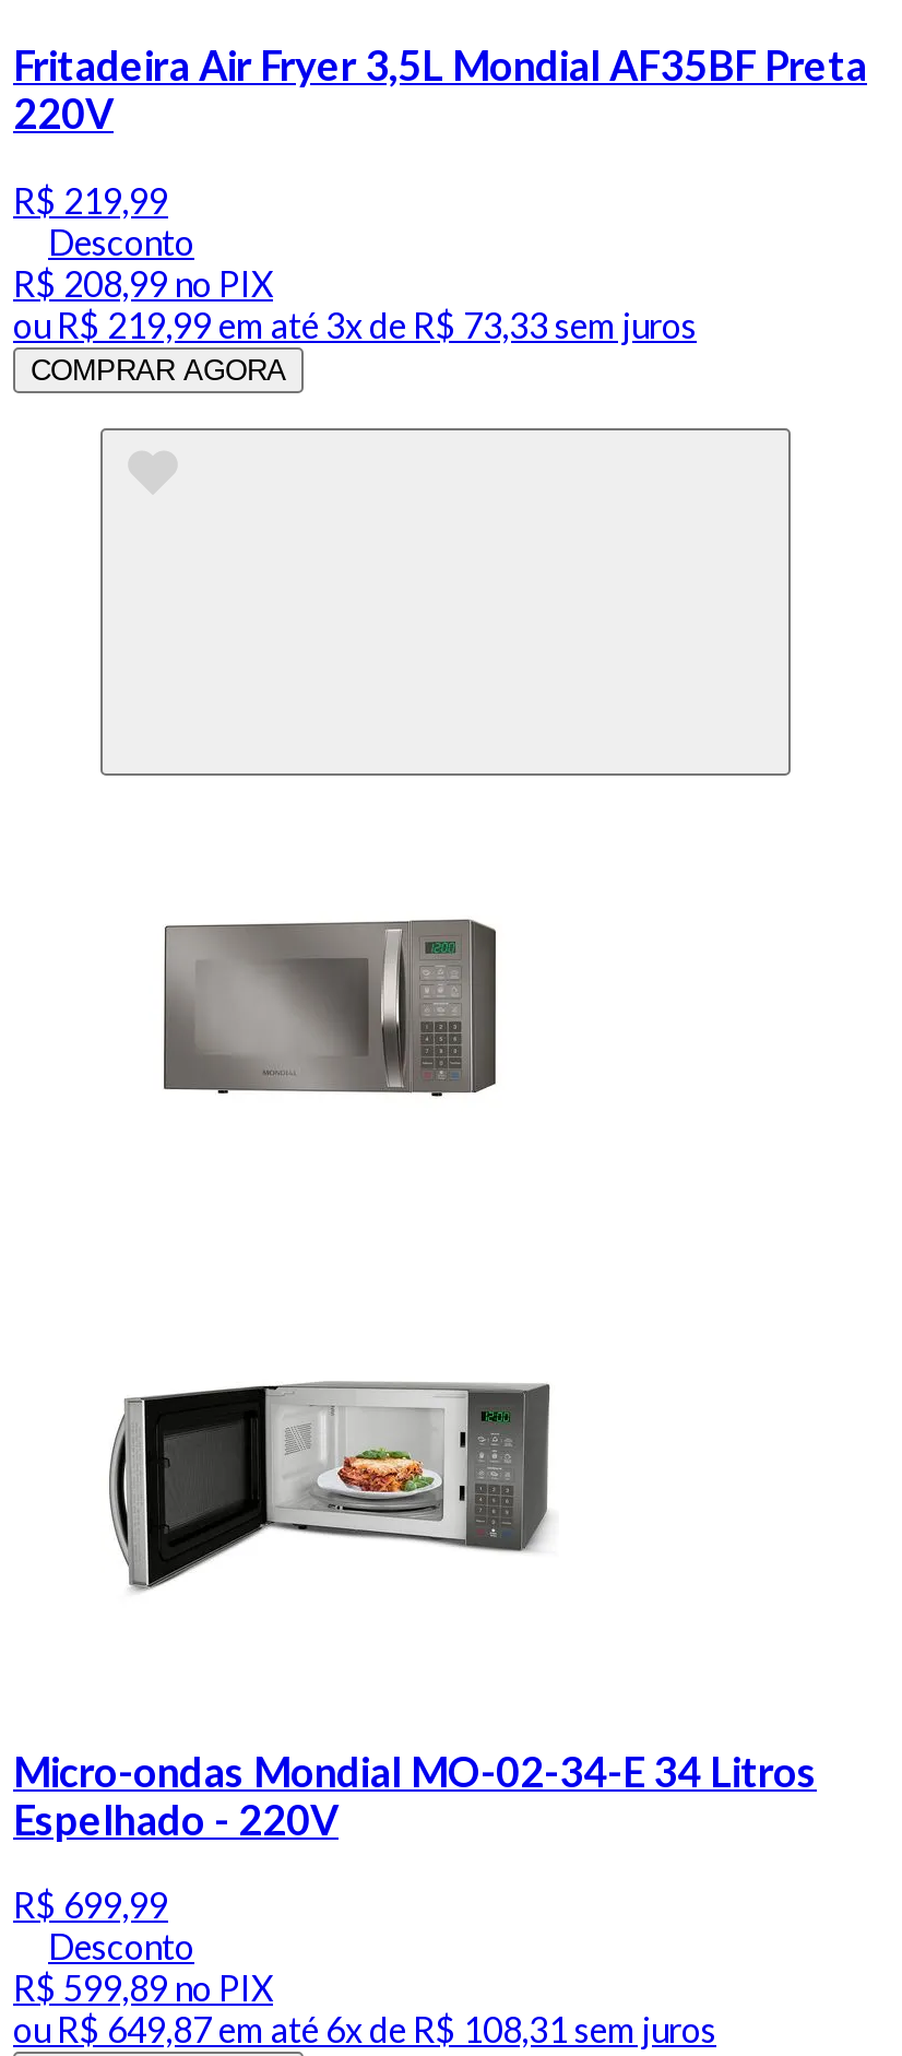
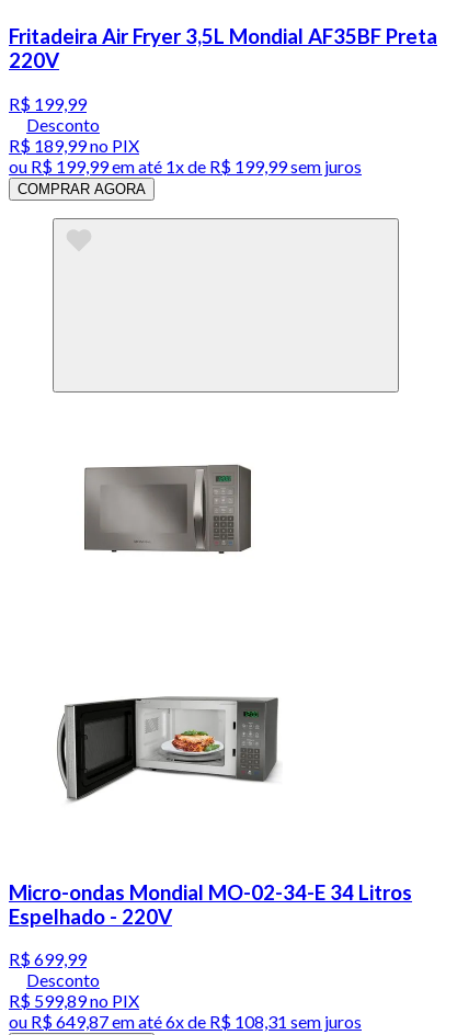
- R$ 219,99
+ R$ 199,99

- R$ 208,99no PIX
+ R$ 189,99no PIX

- ouR$ 219,99em até 3x de R$ 73,33 sem juros
+ ouR$ 199,99em até 1x de R$ 199,99 sem juros
